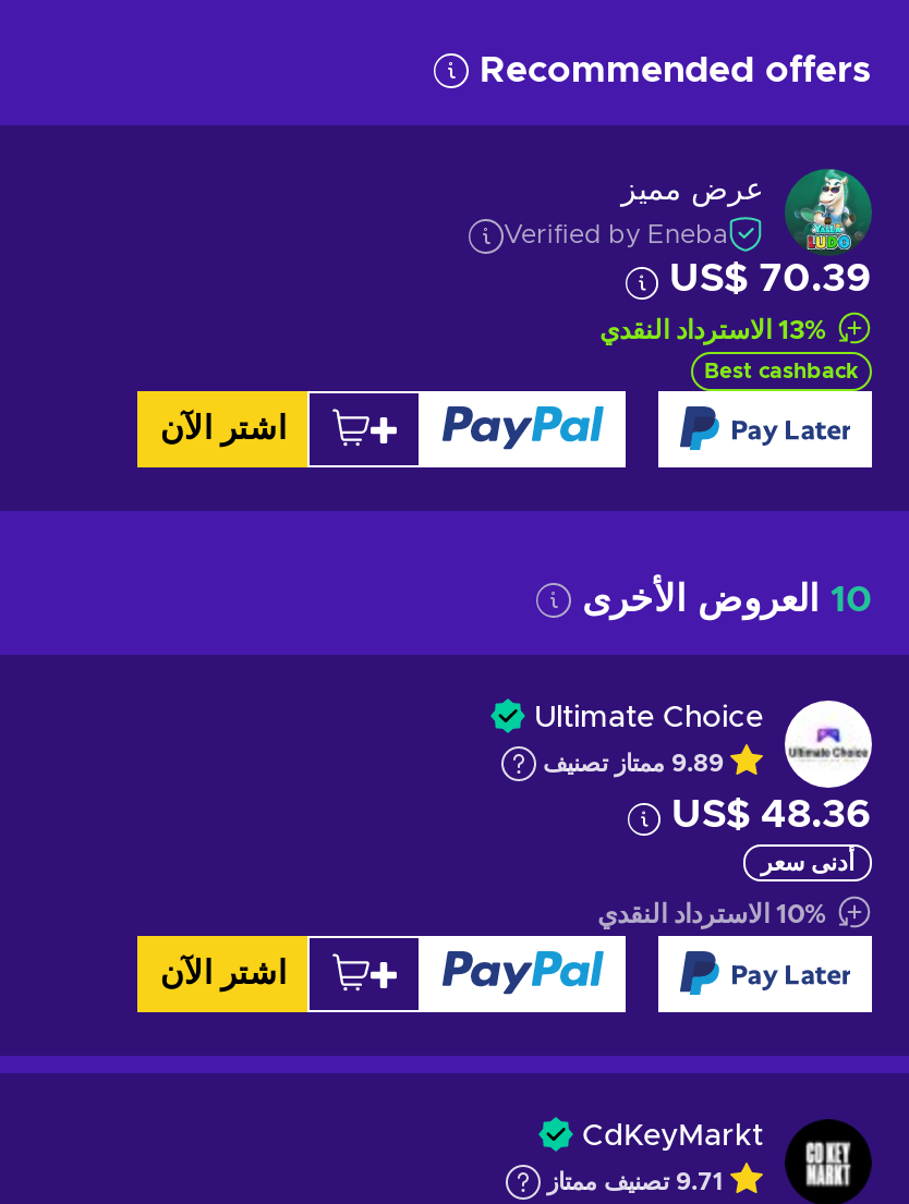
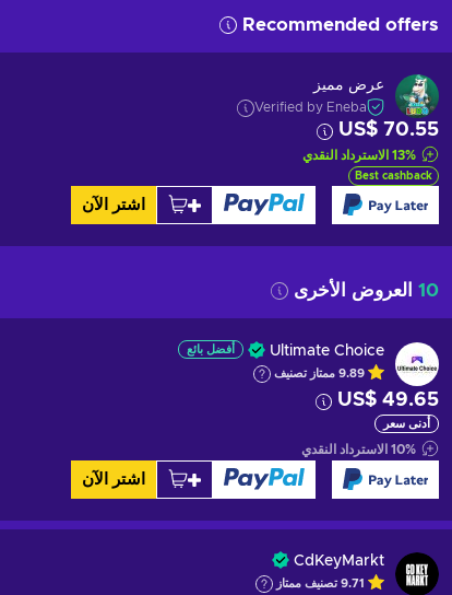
- US$ 70.39
+ US$ 70.55

+ أفضل بائع

- US$ 48.36
+ US$ 49.65
